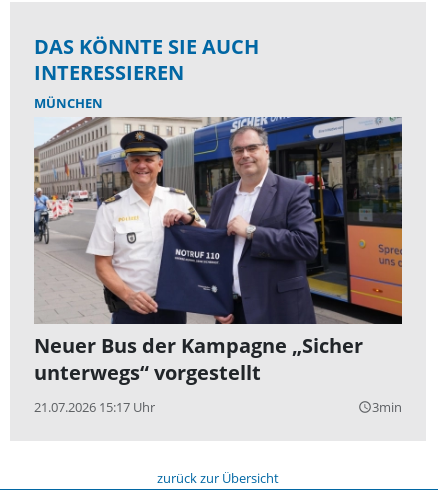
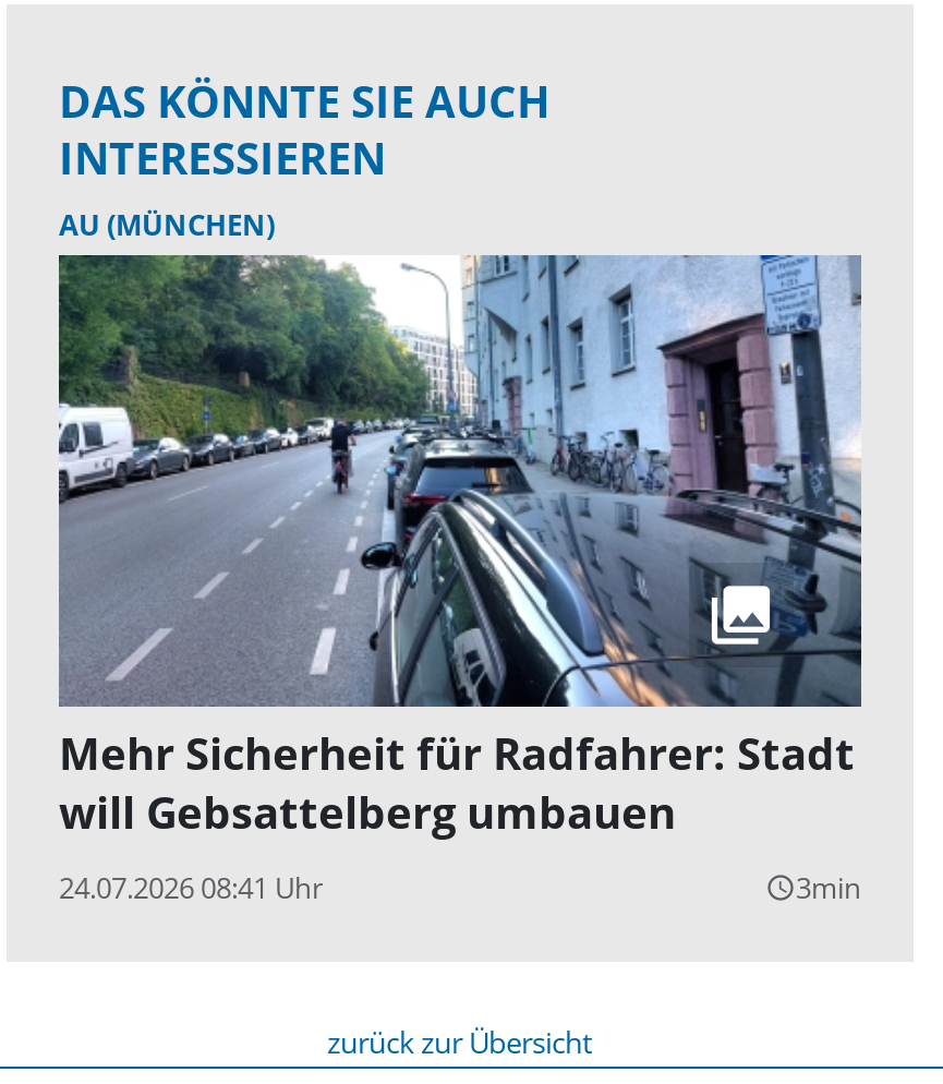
- MÜNCHEN
+ AU (MÜNCHEN)

- [image]
- Neuer Bus der Kampagne „Sicher
- unterwegs“ vorgestellt
- 21.07.2026 15:17 Uhr
+ [image]
+ Mehr Sicherheit für Radfahrer: Stadt
+ will Gebsattelberg umbauen
+ 24.07.2026 08:41 Uhr
